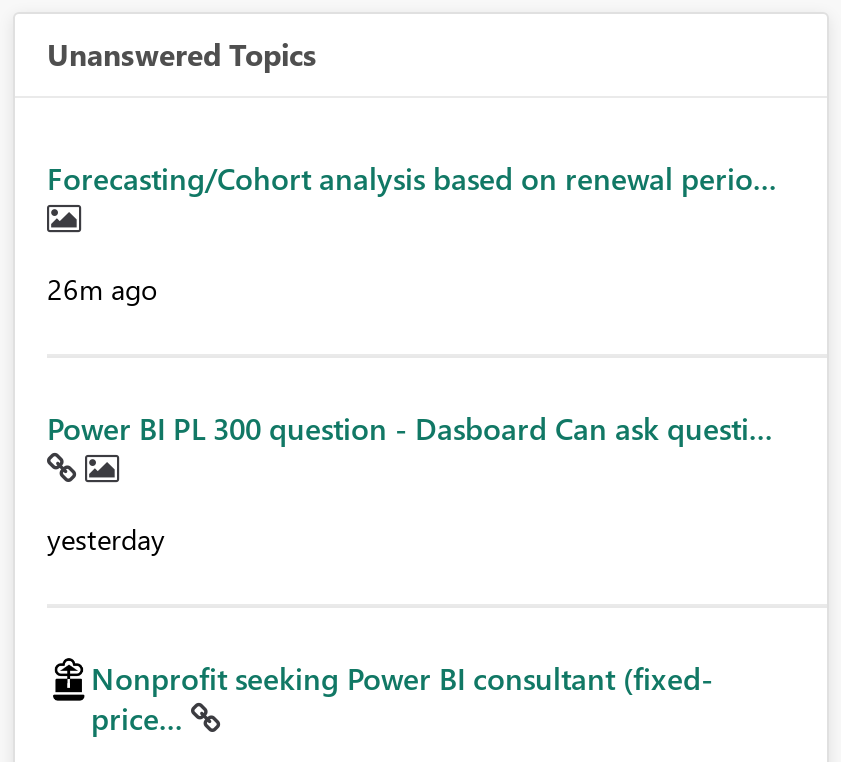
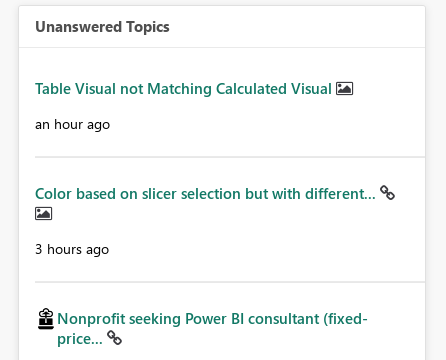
- Forecasting/Cohort analysis based on renewal perio...
+ Table Visual not Matching Calculated Visual

- 26m ago
+ an hour ago

- Power BI PL 300 question - Dasboard Can ask questi...
+ Color based on slicer selection but with different...

- yesterday
+ 3 hours ago
